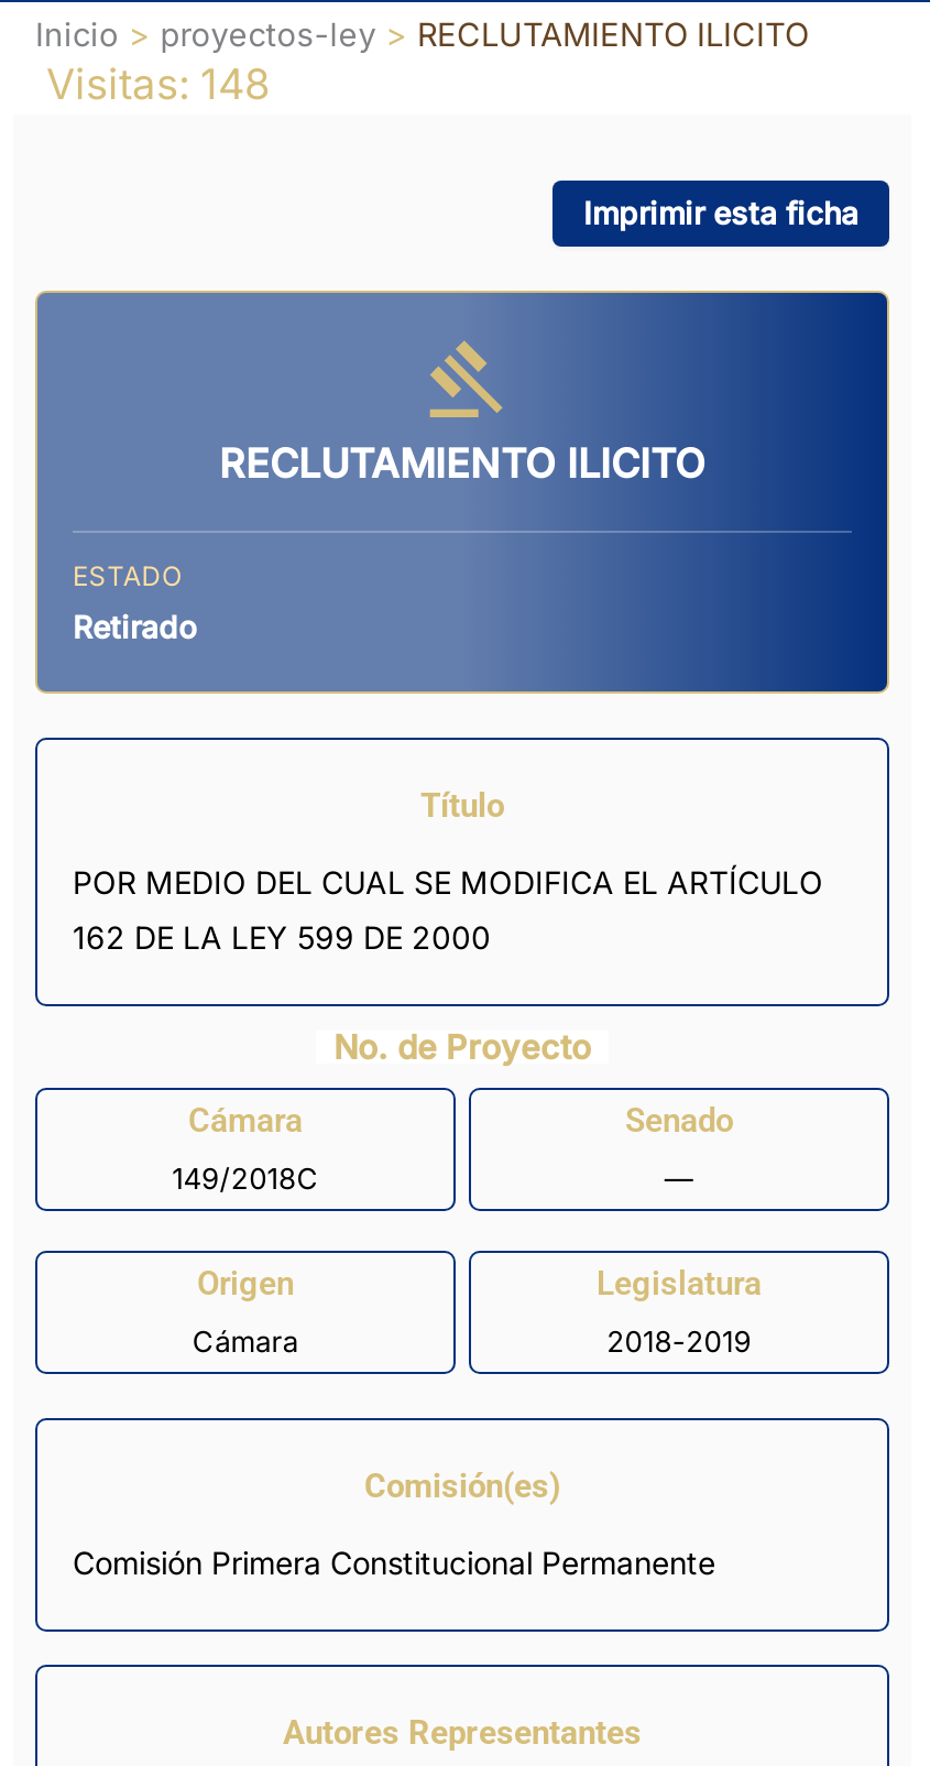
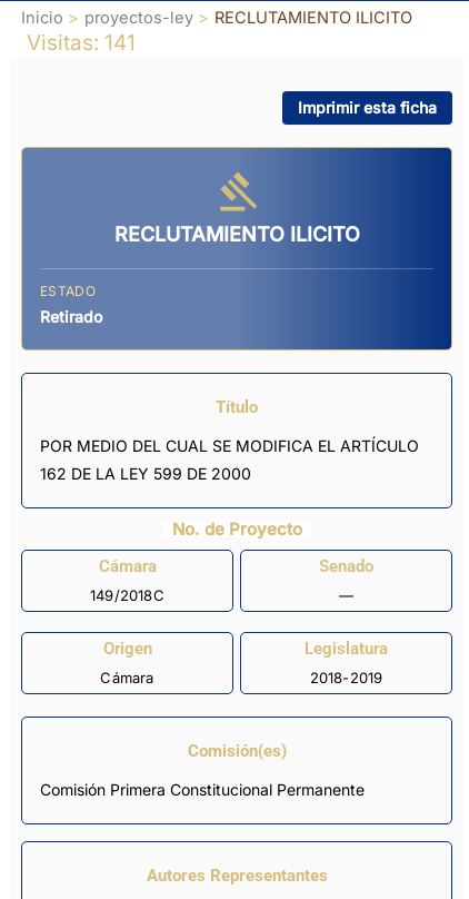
- Visitas: 148
+ Visitas: 141
